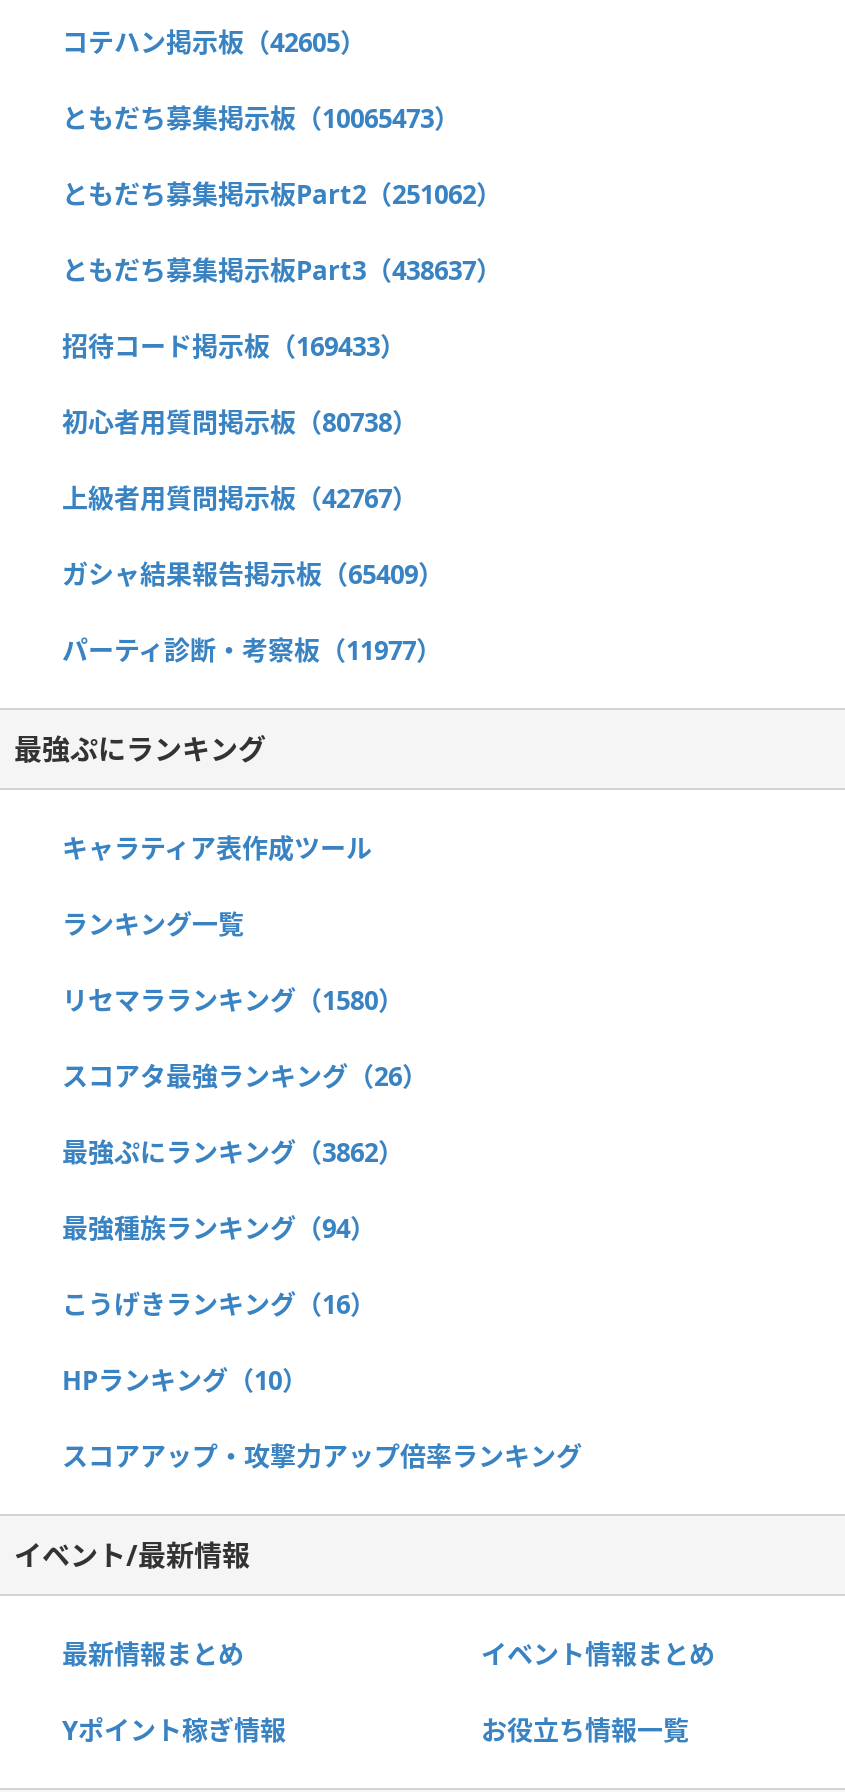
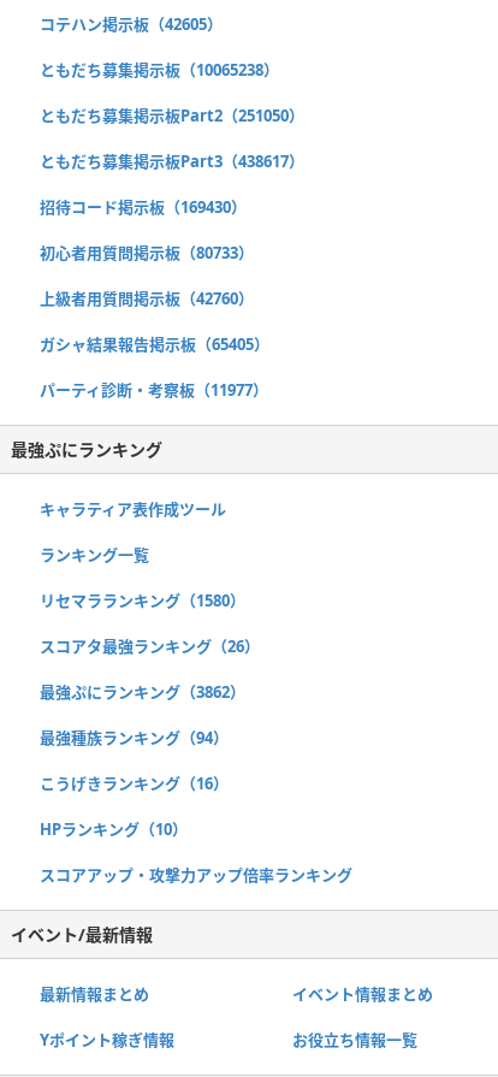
- ともだち募集掲示板（10065473）
+ ともだち募集掲示板（10065238）

- ともだち募集掲示板Part2（251062）
+ ともだち募集掲示板Part2（251050）

- ともだち募集掲示板Part3（438637）
+ ともだち募集掲示板Part3（438617）

- 招待コード掲示板（169433）
+ 招待コード掲示板（169430）

- 初心者用質問掲示板（80738）
+ 初心者用質問掲示板（80733）

- 上級者用質問掲示板（42767）
+ 上級者用質問掲示板（42760）

- ガシャ結果報告掲示板（65409）
+ ガシャ結果報告掲示板（65405）
